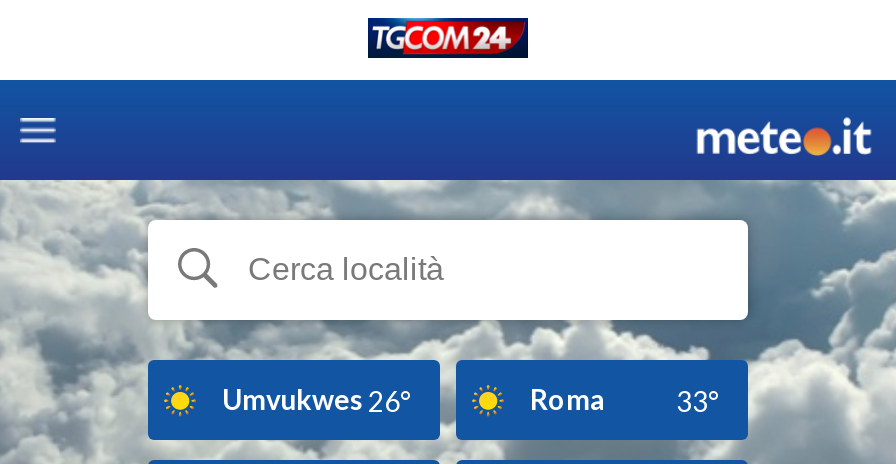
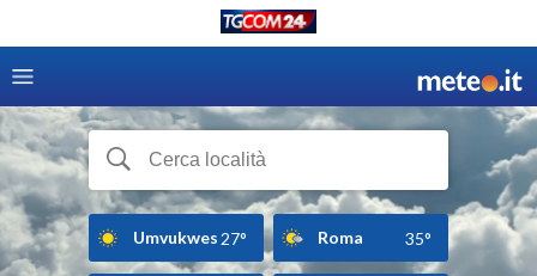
- Umvukwes 26°
+ Umvukwes 27°

- 33°
+ 35°
